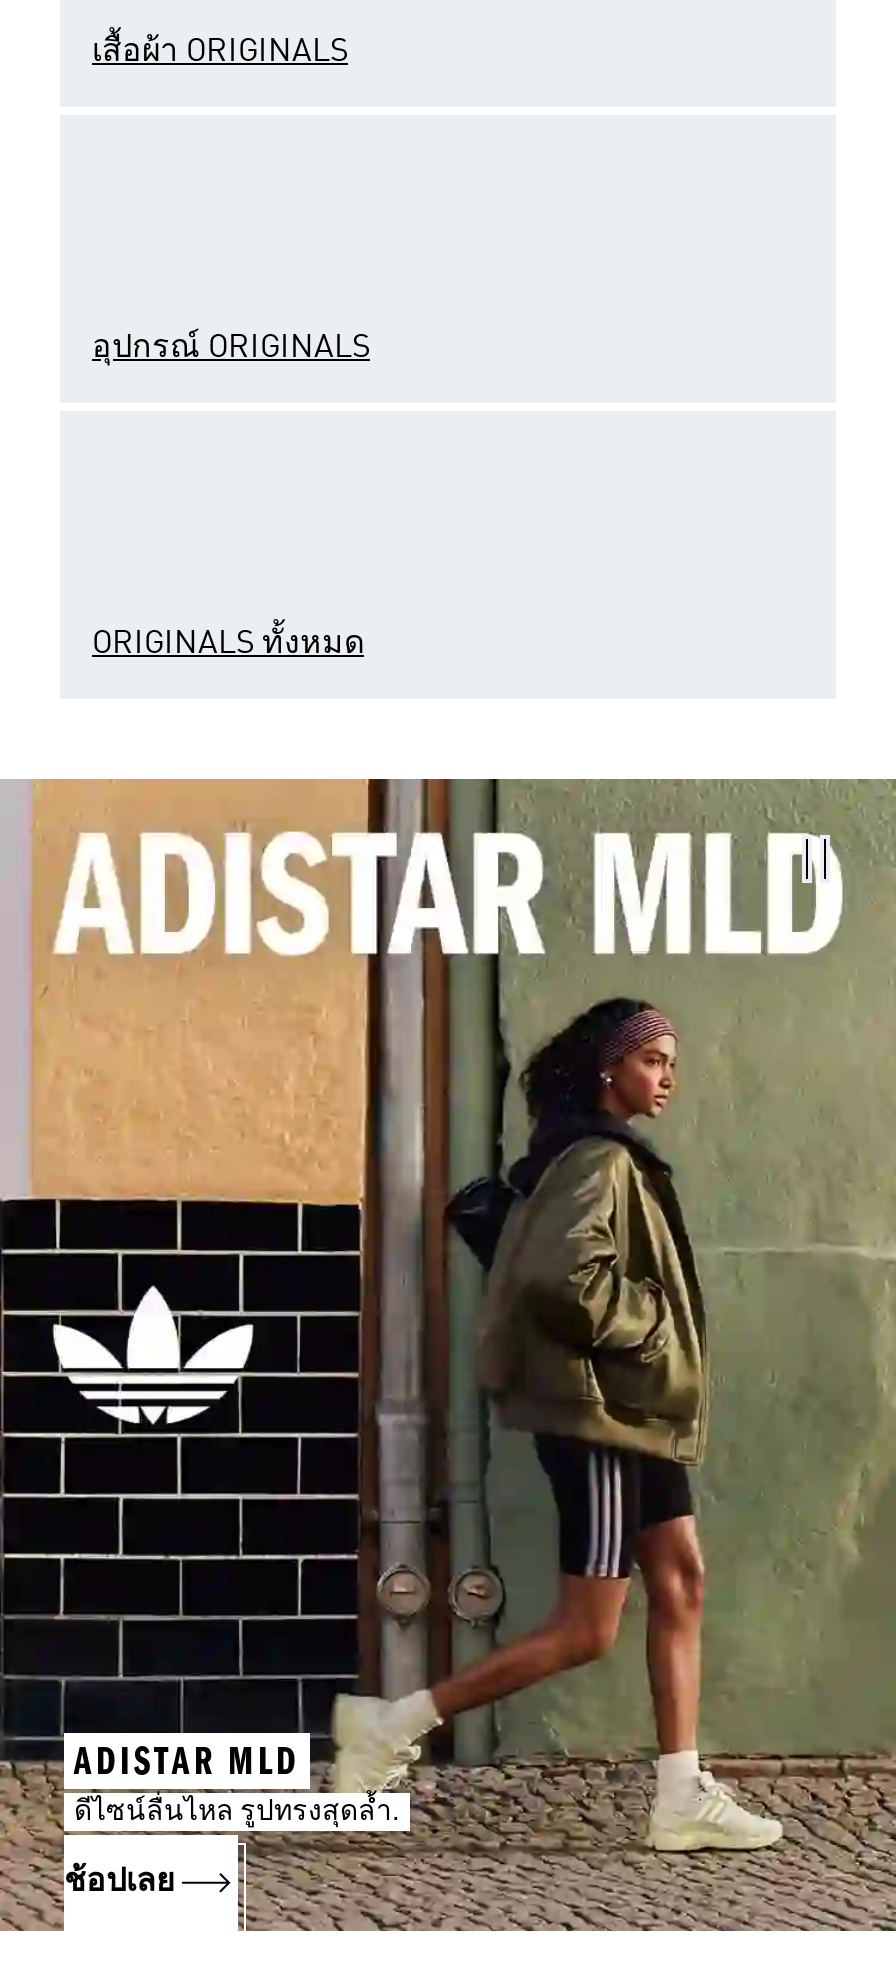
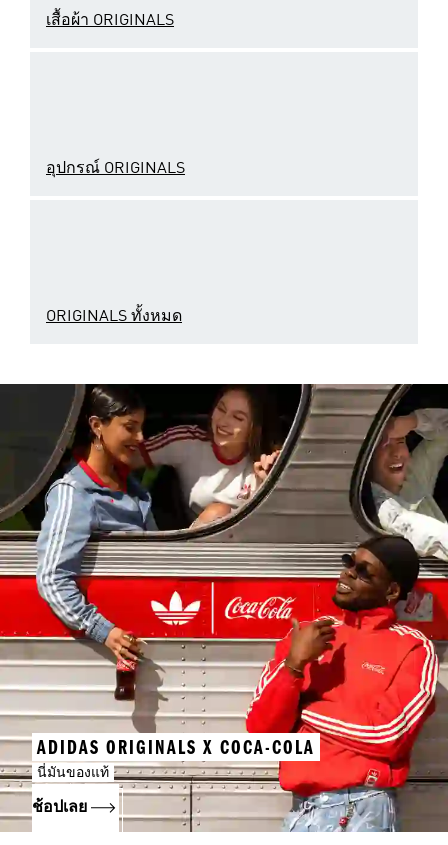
- [image]
- ADISTAR MLD
- ดีไซน์ลื่นไหล รูปทรงสุดล้ำ.
+ [image]
+ ADIDAS ORIGINALS X COCA-COLA
+ นี่มันของแท้
